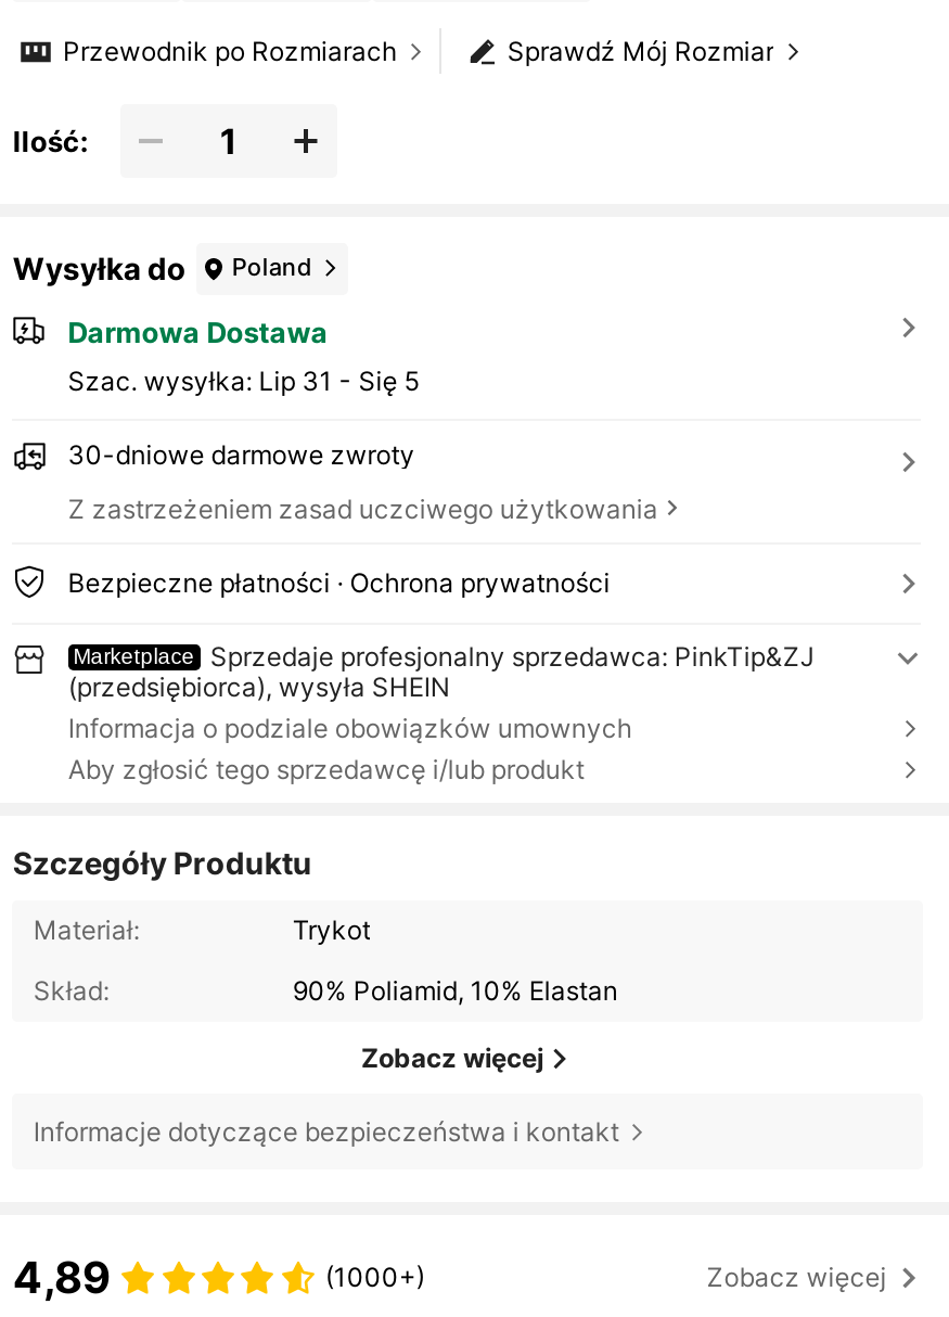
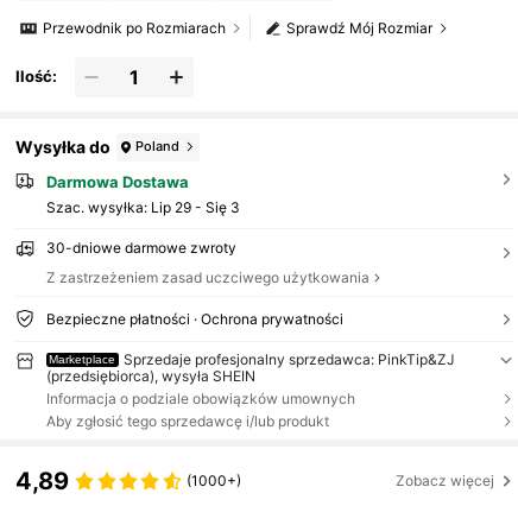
- Szac. wysyłka: Lip 31 - Się 5
+ Szac. wysyłka: Lip 29 - Się 3

- Szczegóły Produktu
- Materiał:
- Trykot
- Skład:
- 90% Poliamid, 10% Elastan
- Zobacz więcej
- Informacje dotyczące bezpieczeństwa i kontakt
